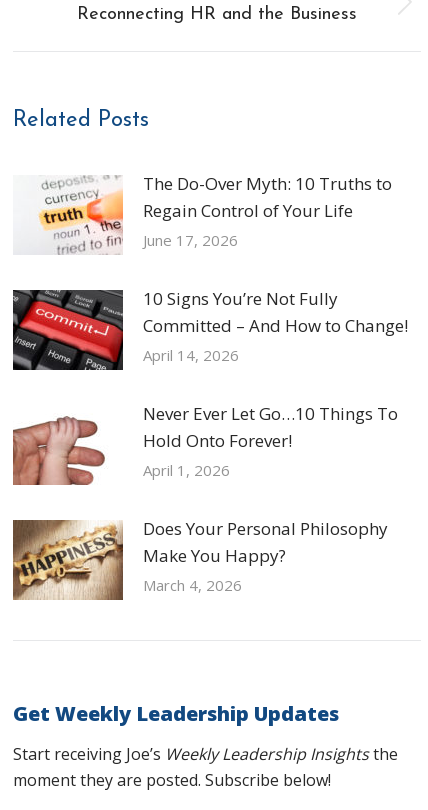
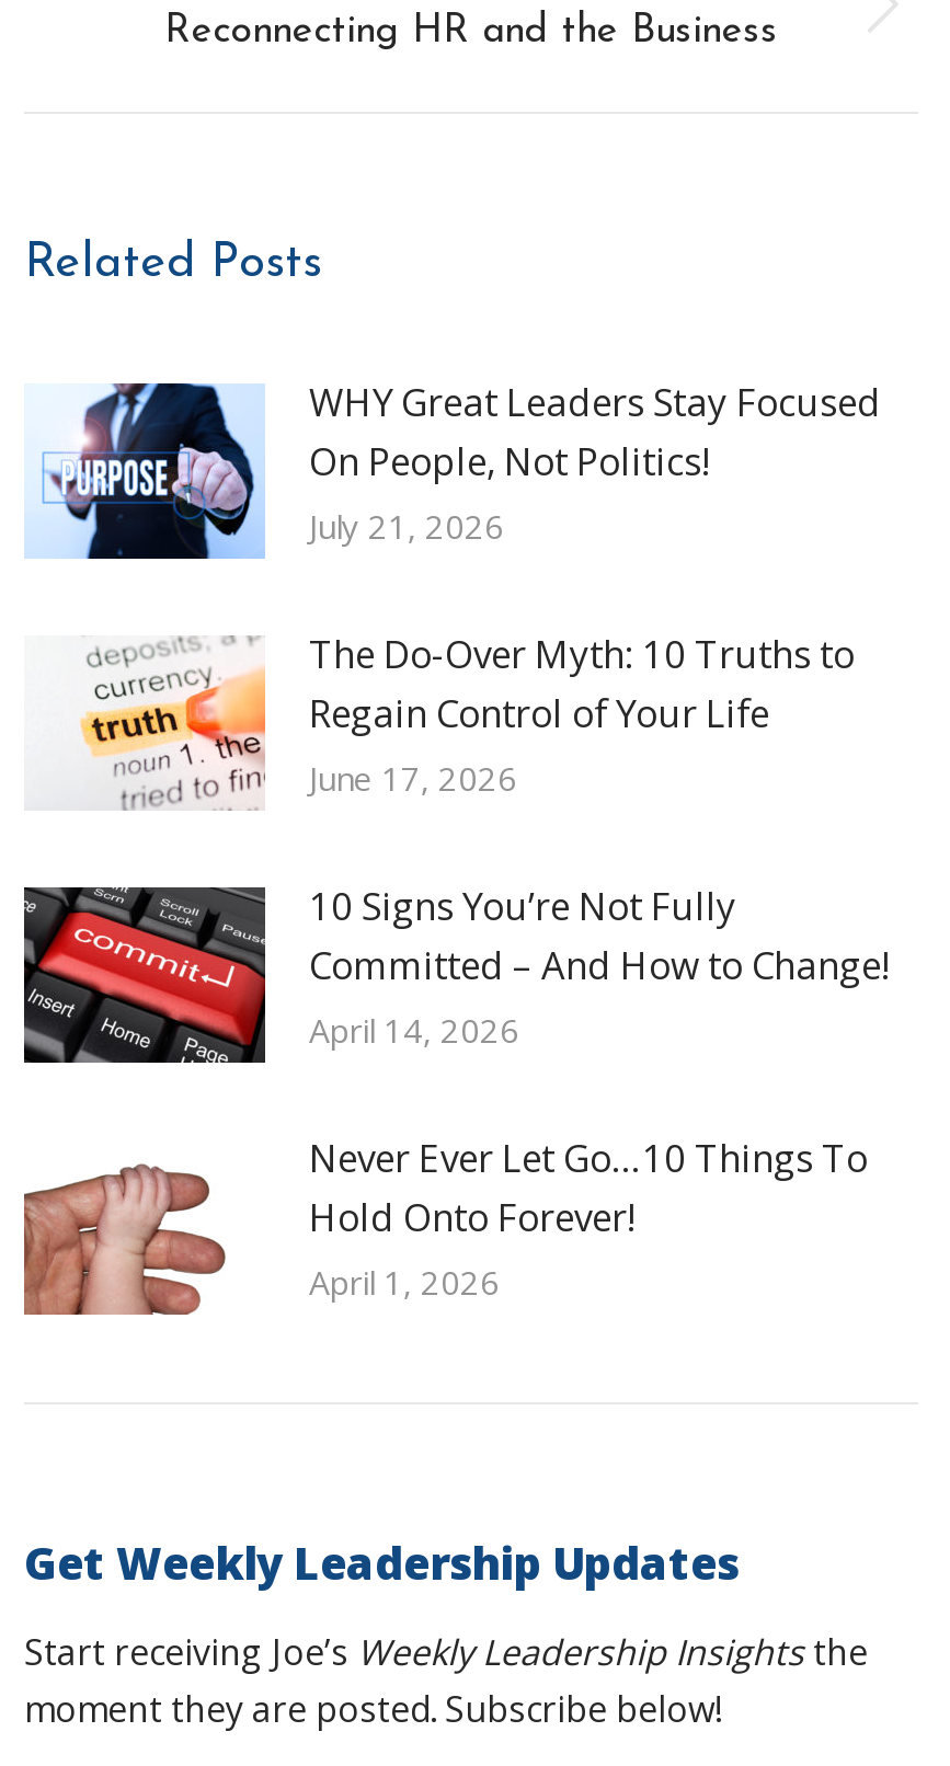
+ [image]
+ WHY Great Leaders Stay Focused
+ On People, Not Politics!
+ July 21, 2026

moved down: [image] | The Do-Over Myth: 10 Truths to | Regain Control of Your Life | ... | Hold Onto Forever! | April 1, 2026

- [image]
- Does Your Personal Philosophy
- Make You Happy?
- March 4, 2026
